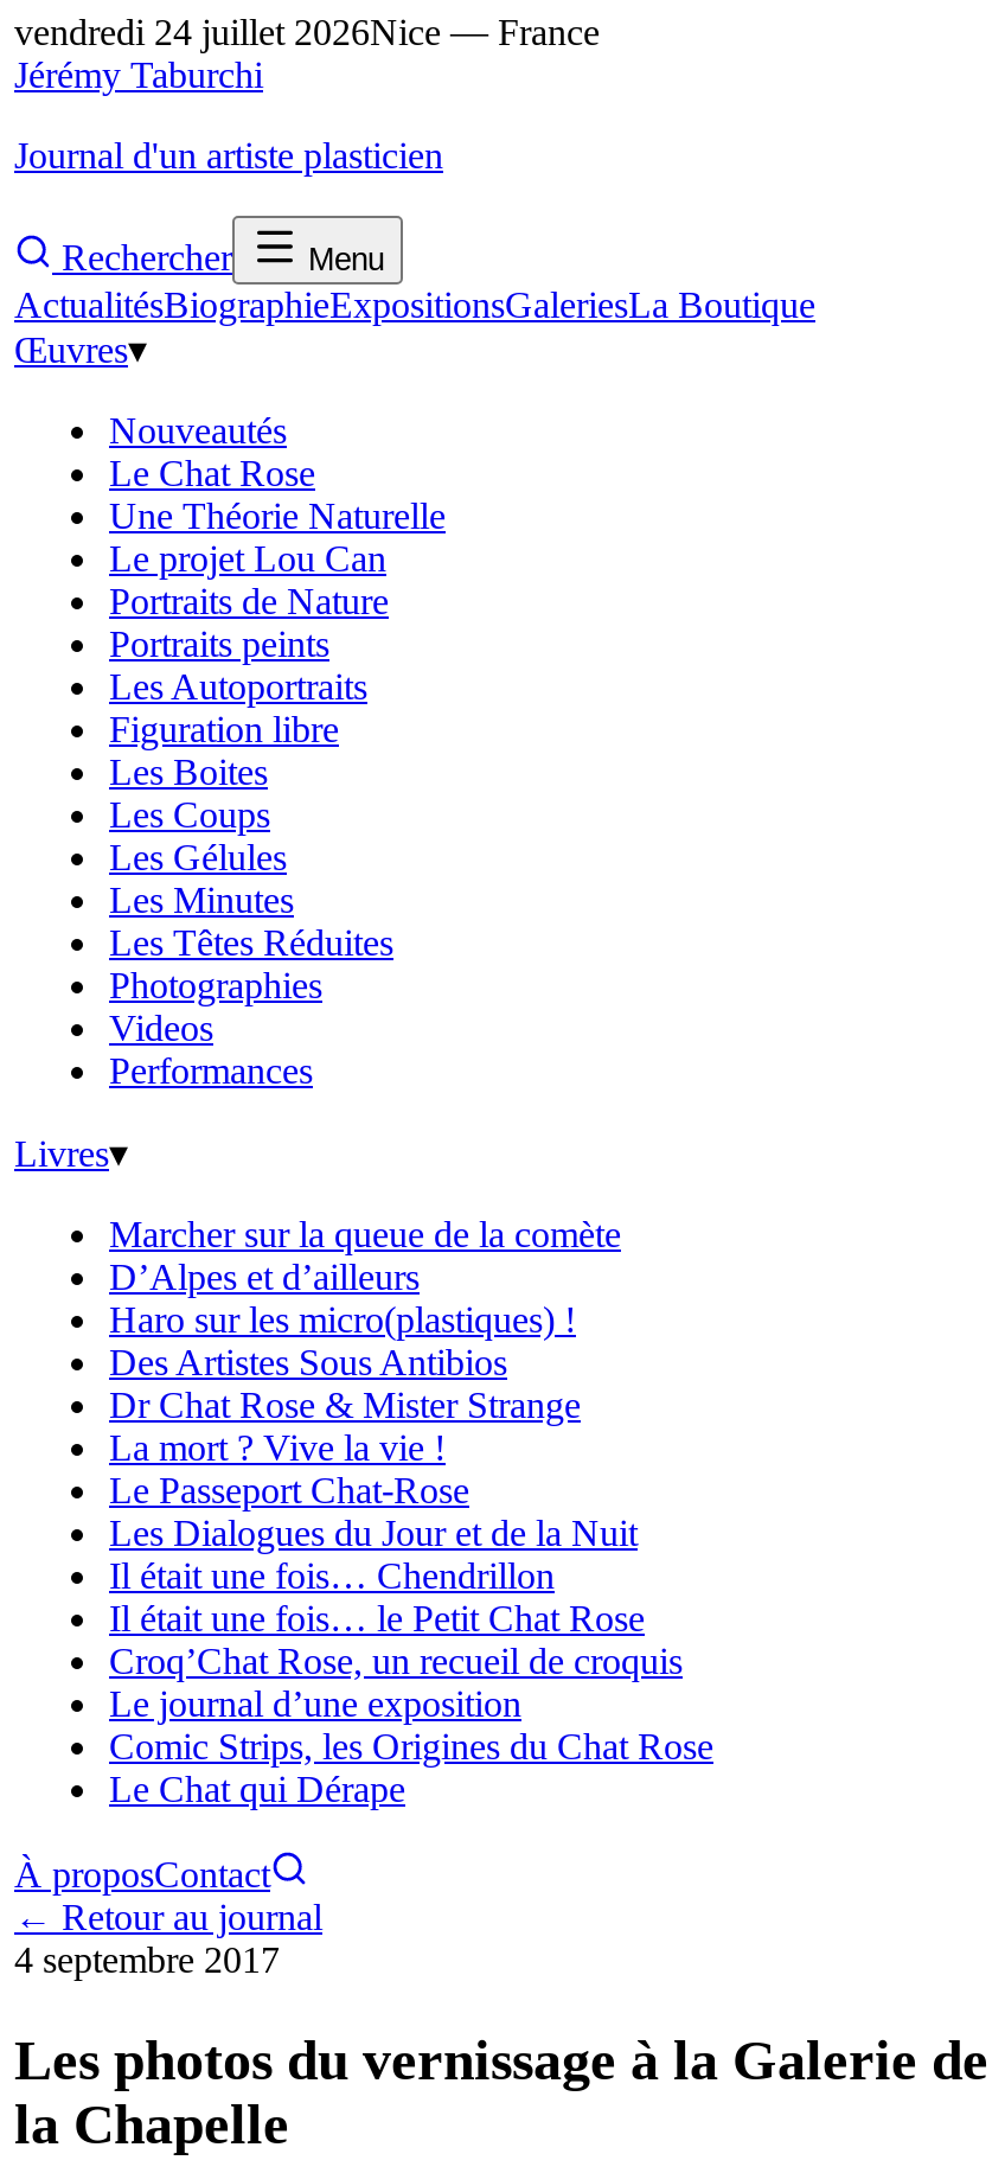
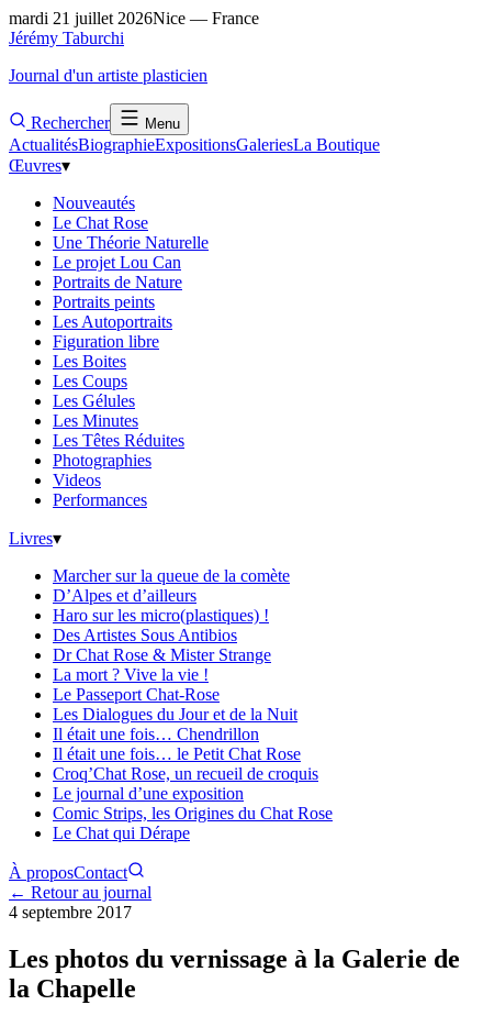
- vendredi 24 juillet 2026Nice — France
+ mardi 21 juillet 2026Nice — France
